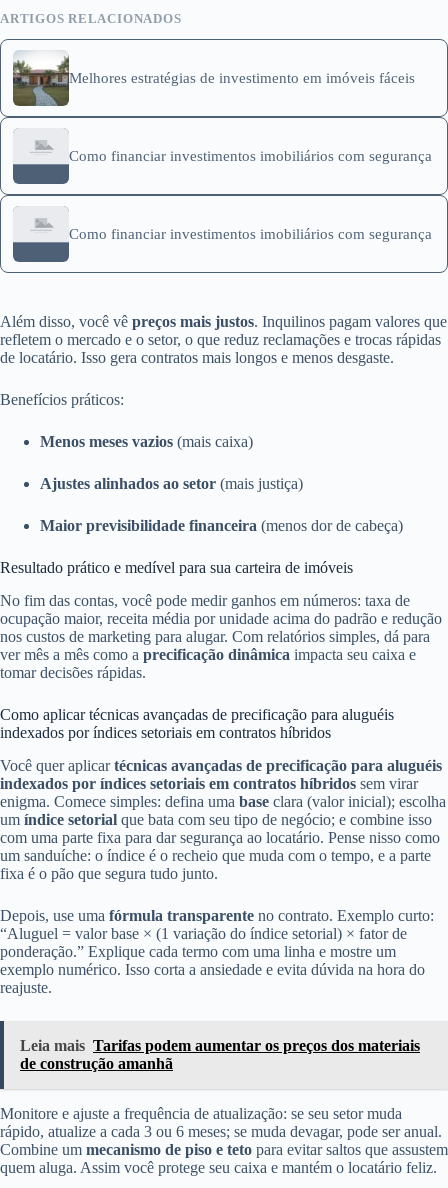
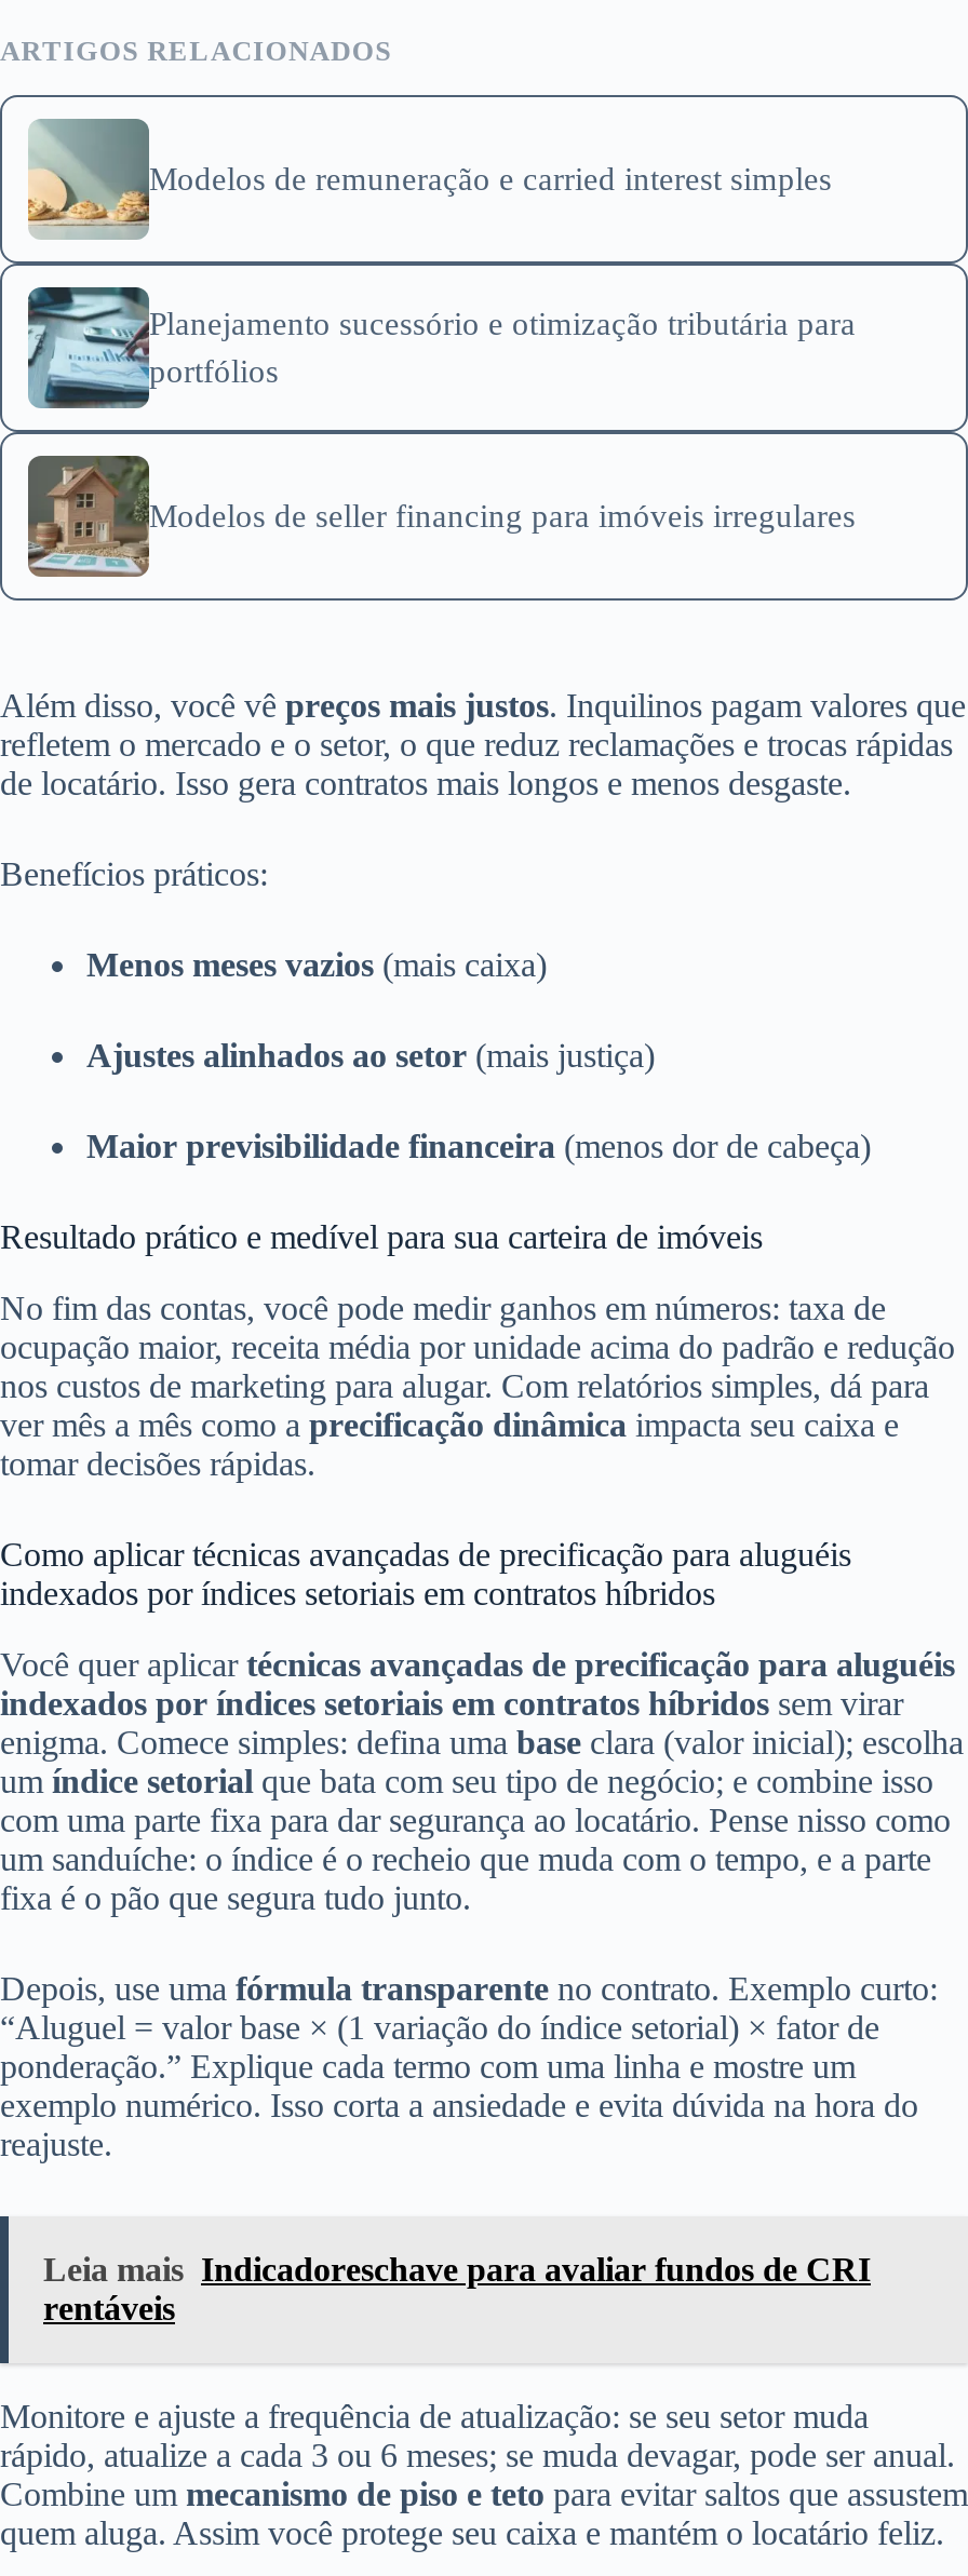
- [image]
- Melhores estratégias de investimento em imóveis fáceis
+ [image]
+ Modelos de remuneração e carried interest simples

- [image]
- Como financiar investimentos imobiliários com segurança
+ [image]
+ Planejamento sucessório e otimização tributária para
+ portfólios

- [image]
- Como financiar investimentos imobiliários com segurança
+ [image]
+ Modelos de seller financing para imóveis irregulares

- Leia mais Tarifas podem aumentar os preços dos materiais
- de construção amanhã
+ Leia mais Indicadoreschave para avaliar fundos de CRI
+ rentáveis
